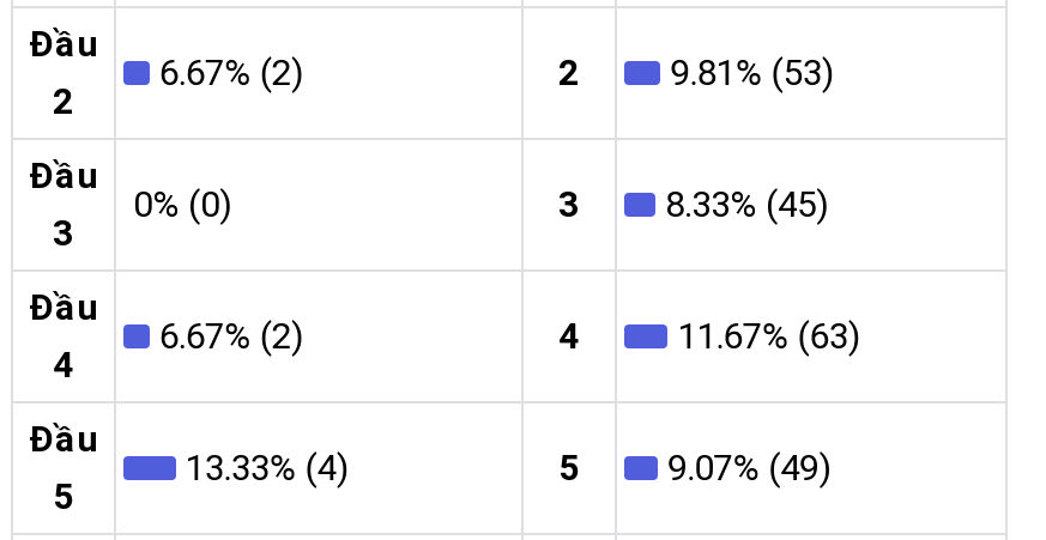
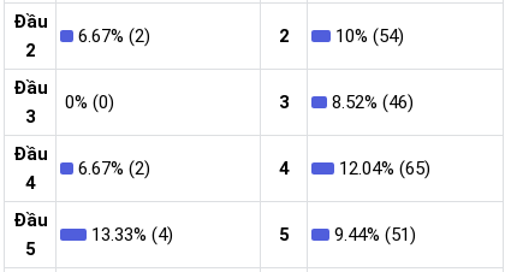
- 2 9.81% (53)
+ 2 10% (54)

- 3 8.33% (45)
+ 3 8.52% (46)

- 11.67% (63)
+ 12.04% (65)

- 5 9.07% (49)
+ 5 9.44% (51)
